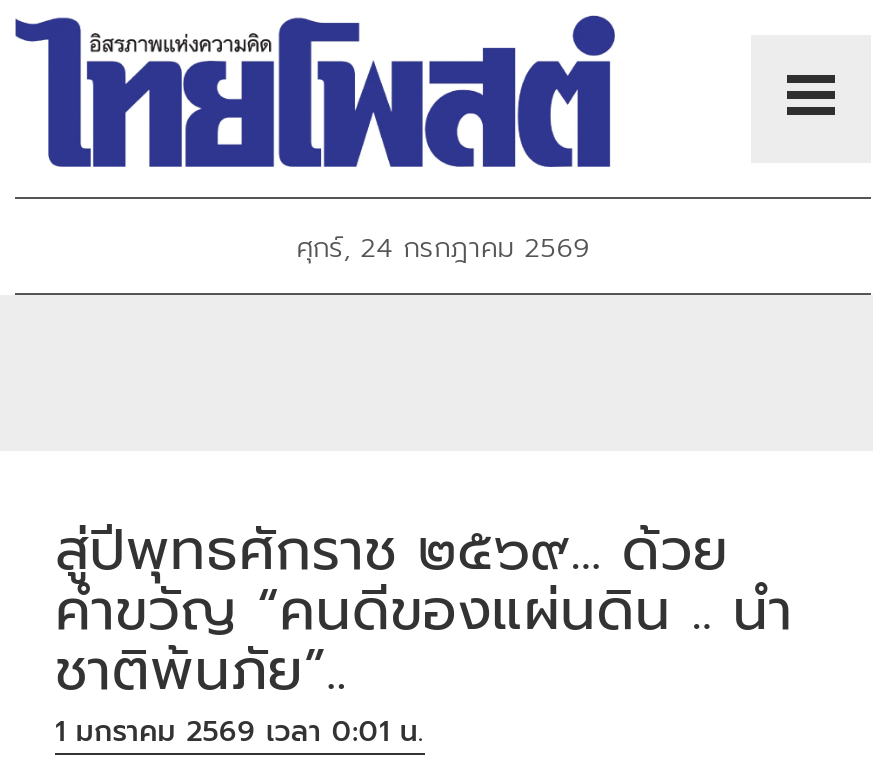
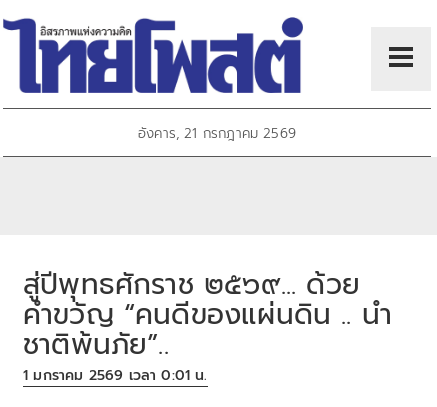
- ศุกร์, 24 กรกฎาคม 2569
+ อังคาร, 21 กรกฎาคม 2569
